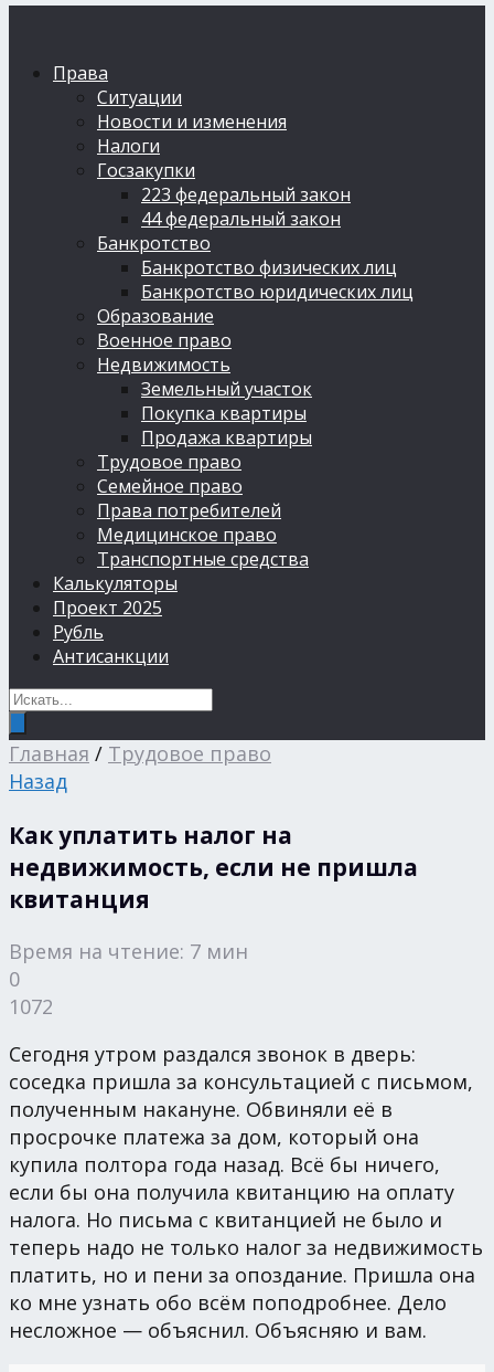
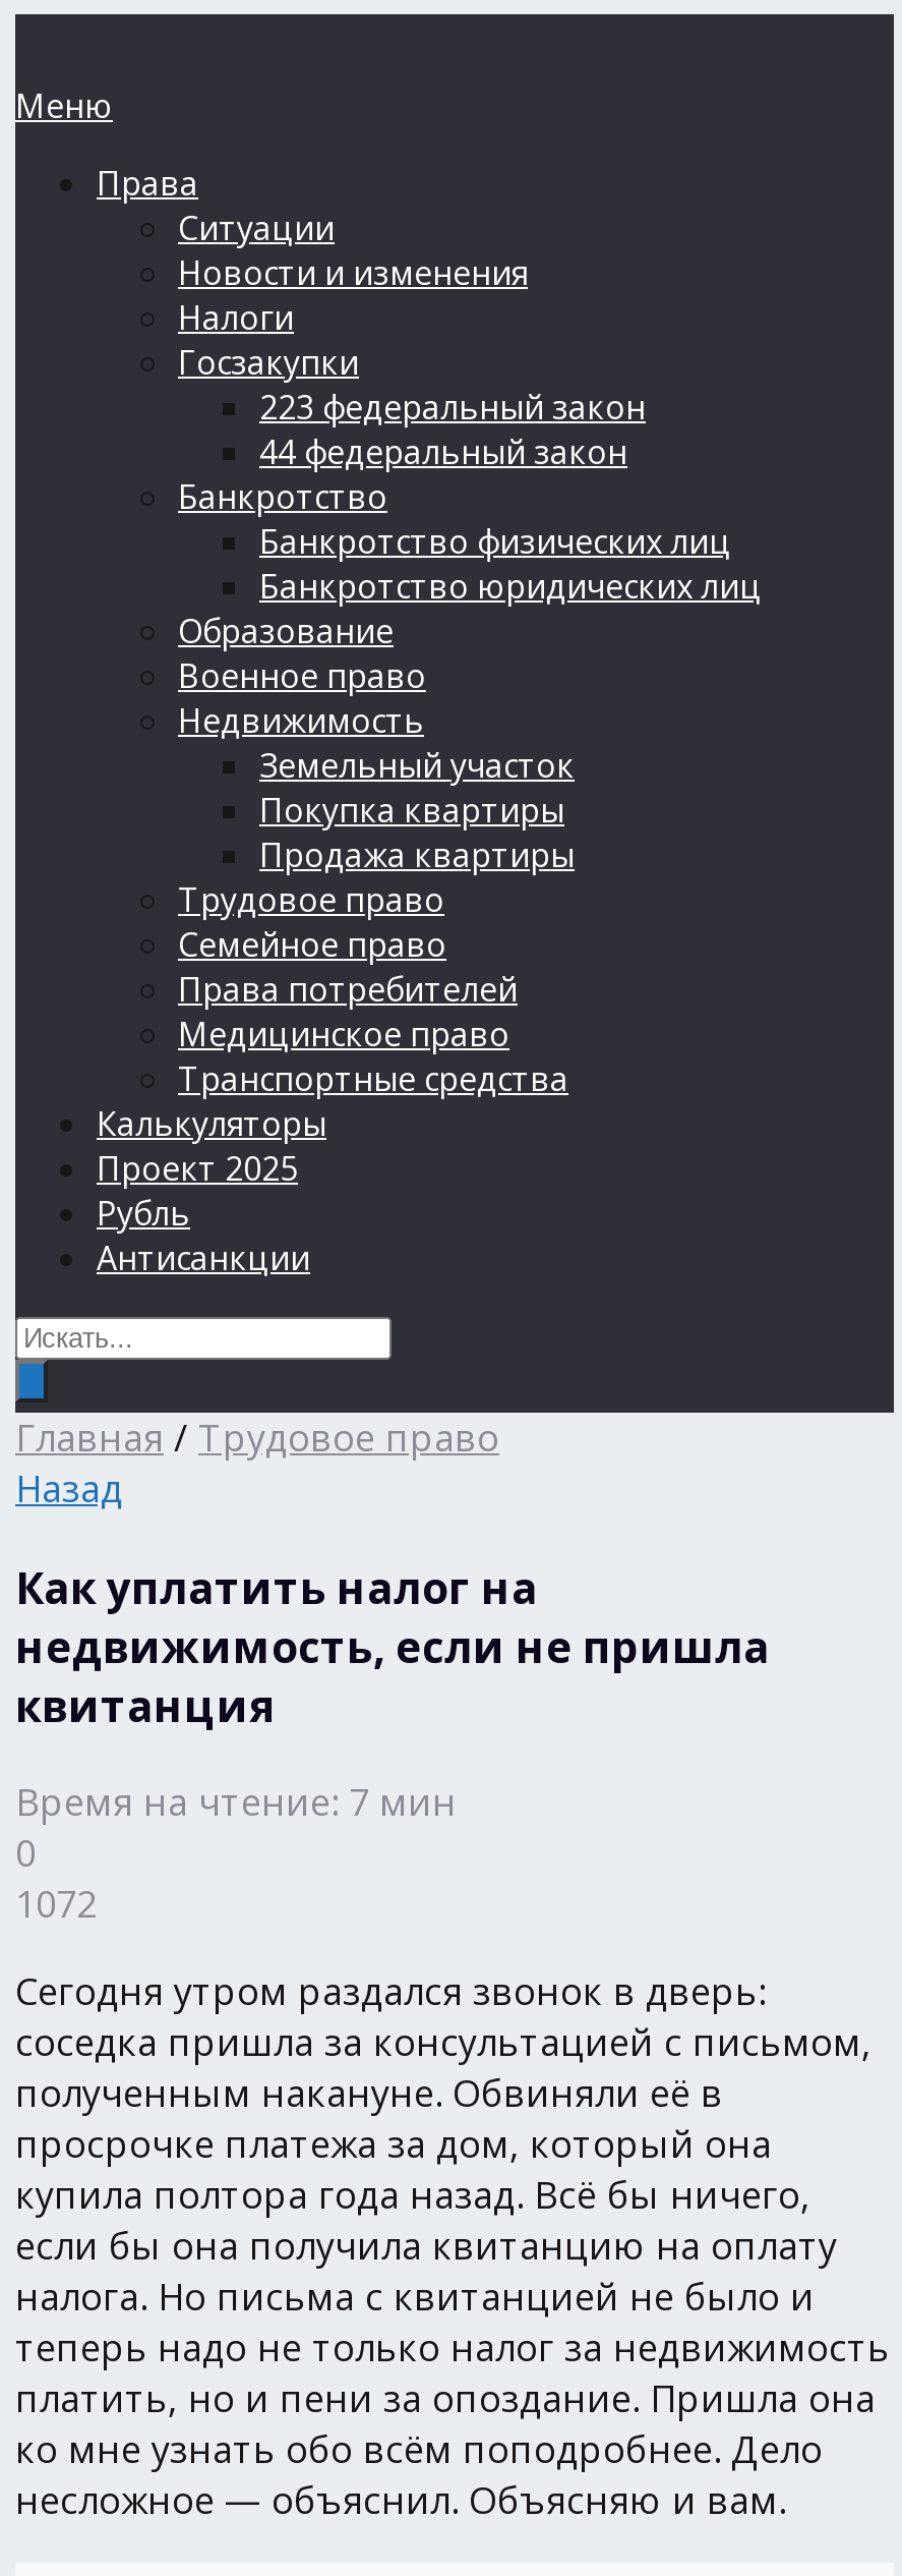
+ Меню
